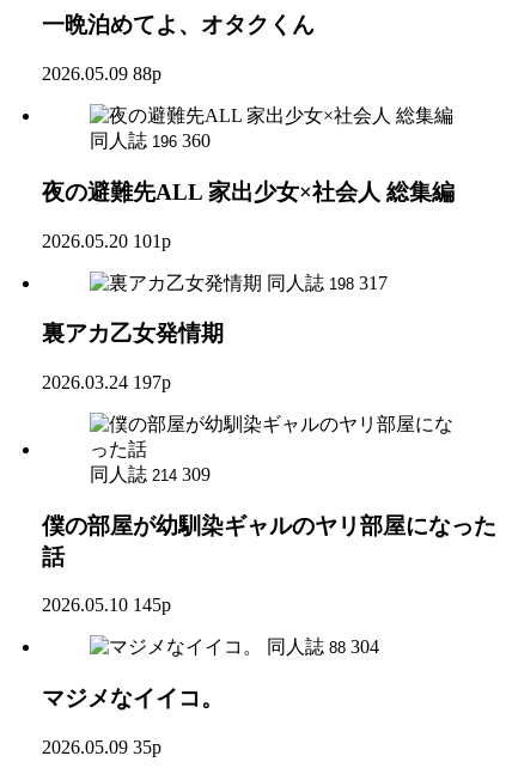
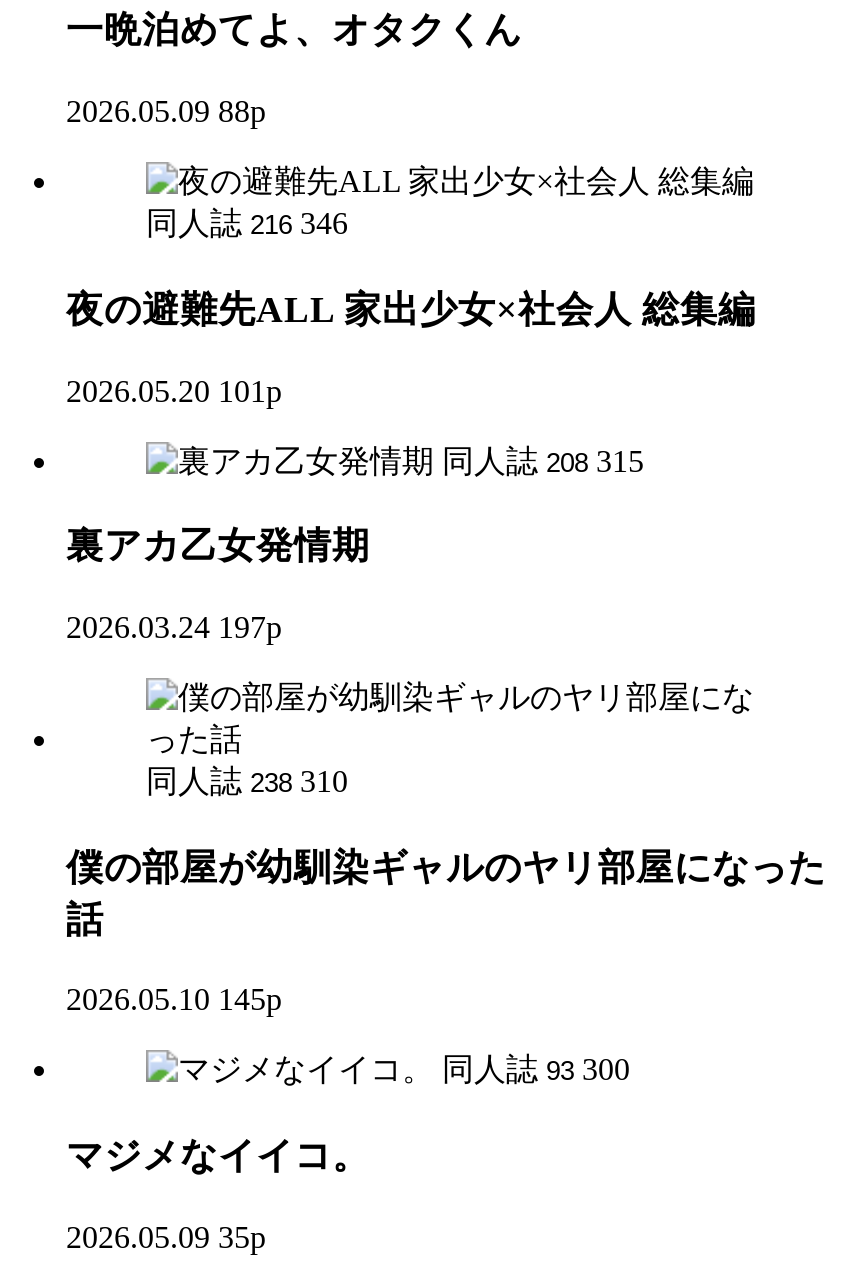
- 同人誌 196 360
+ 同人誌 216 346

- 同人誌 198 317
+ 同人誌 208 315

- 同人誌 214 309
+ 同人誌 238 310

- 同人誌 88 304
+ 同人誌 93 300
